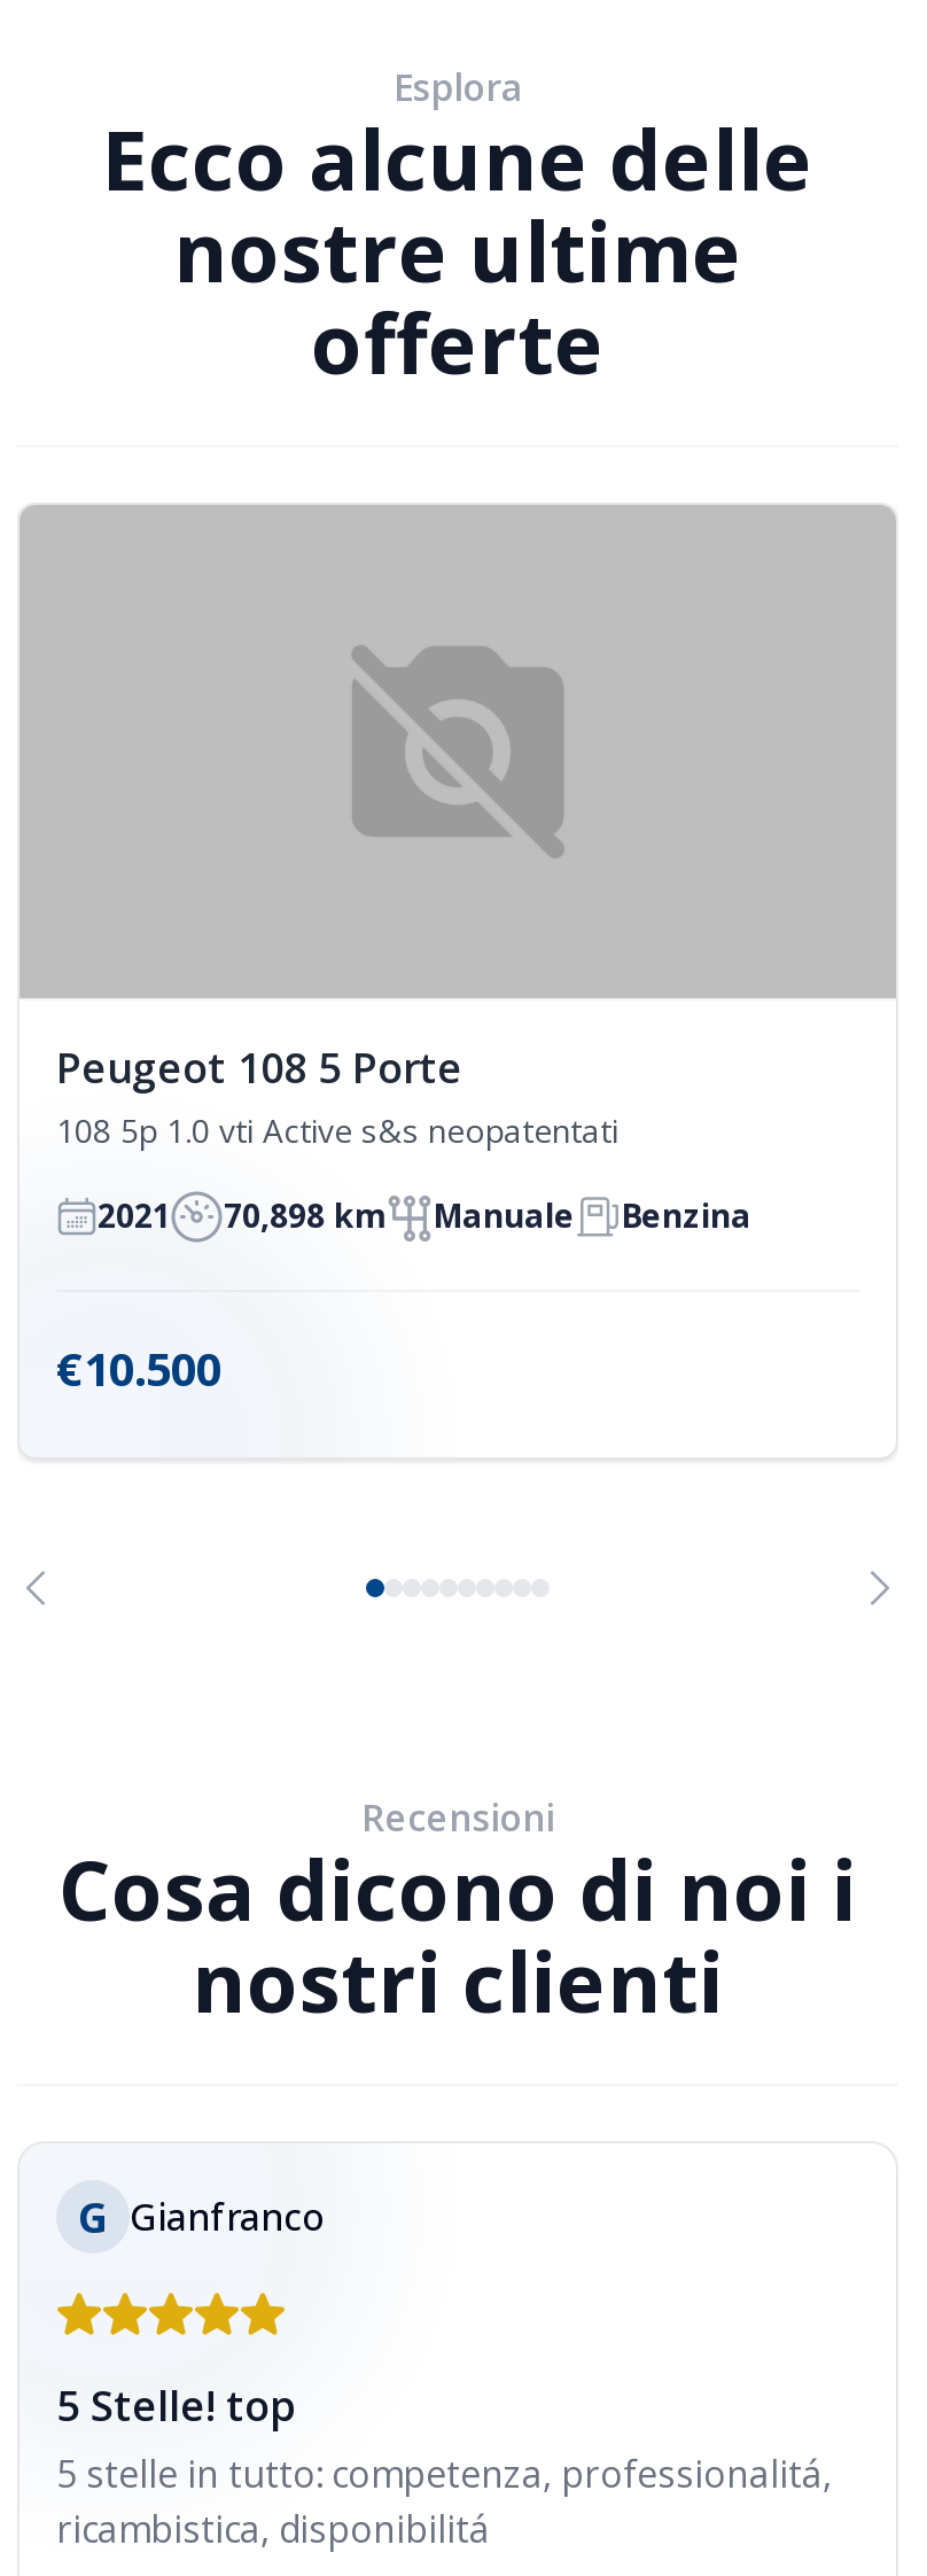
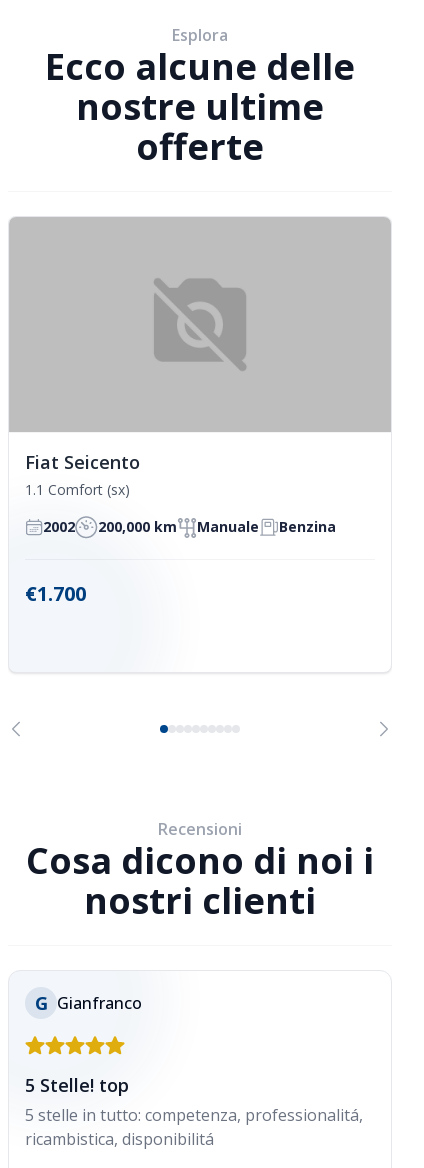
- Peugeot 108 5 Porte
- 108 5p 1.0 vti Active s&s neopatentati
+ Fiat Seicento
+ 1.1 Comfort (sx)

- 2021
- 70,898 km
+ 2002
+ 200,000 km

- €10.500
+ €1.700
